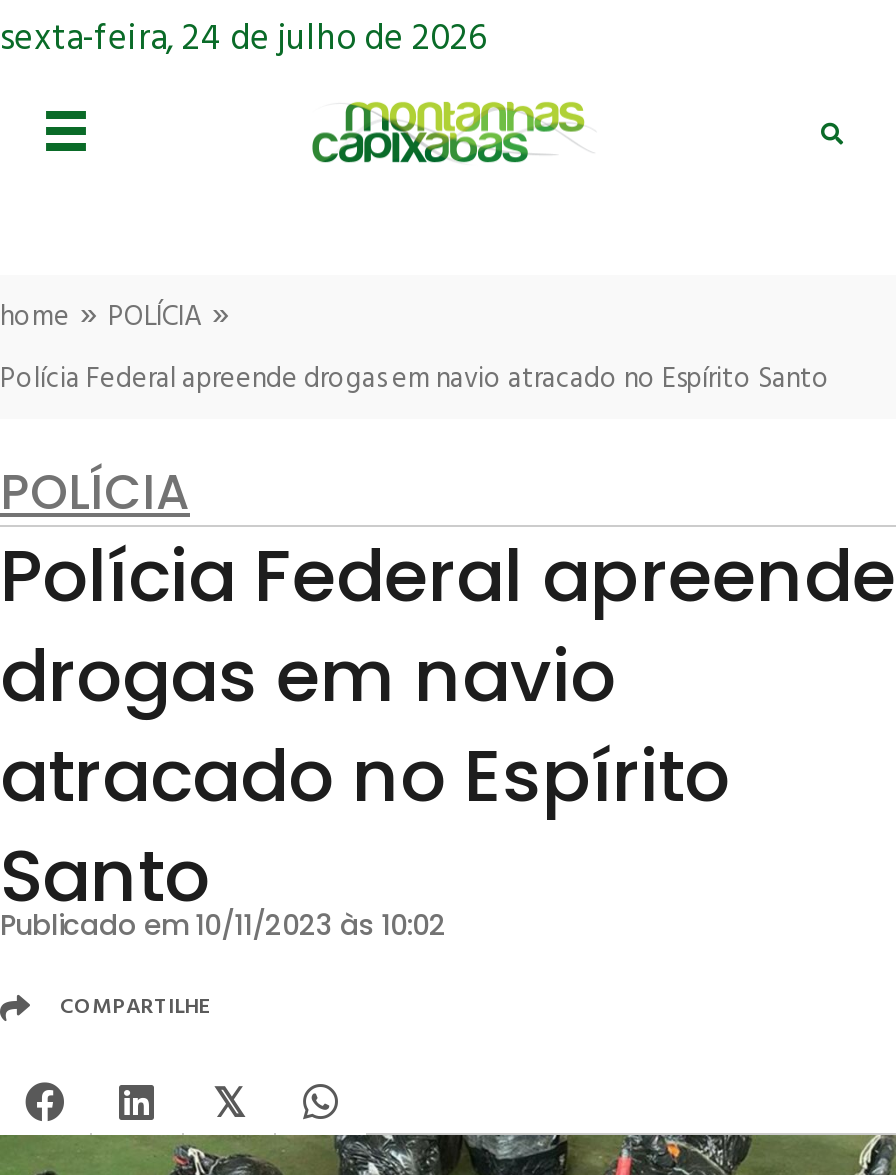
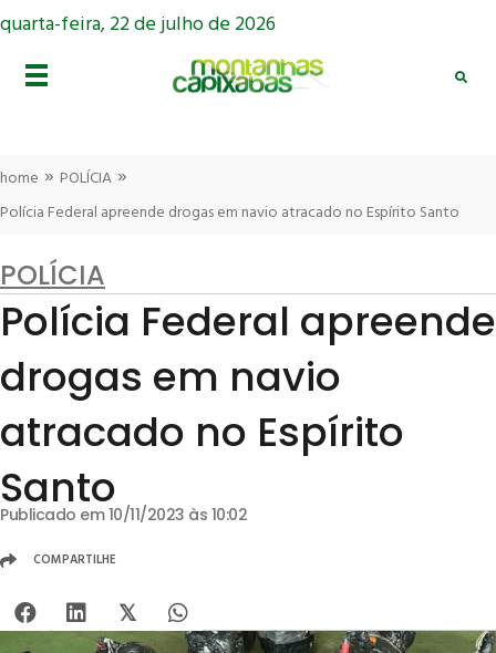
- sexta-feira, 24 de julho de 2026
+ quarta-feira, 22 de julho de 2026
